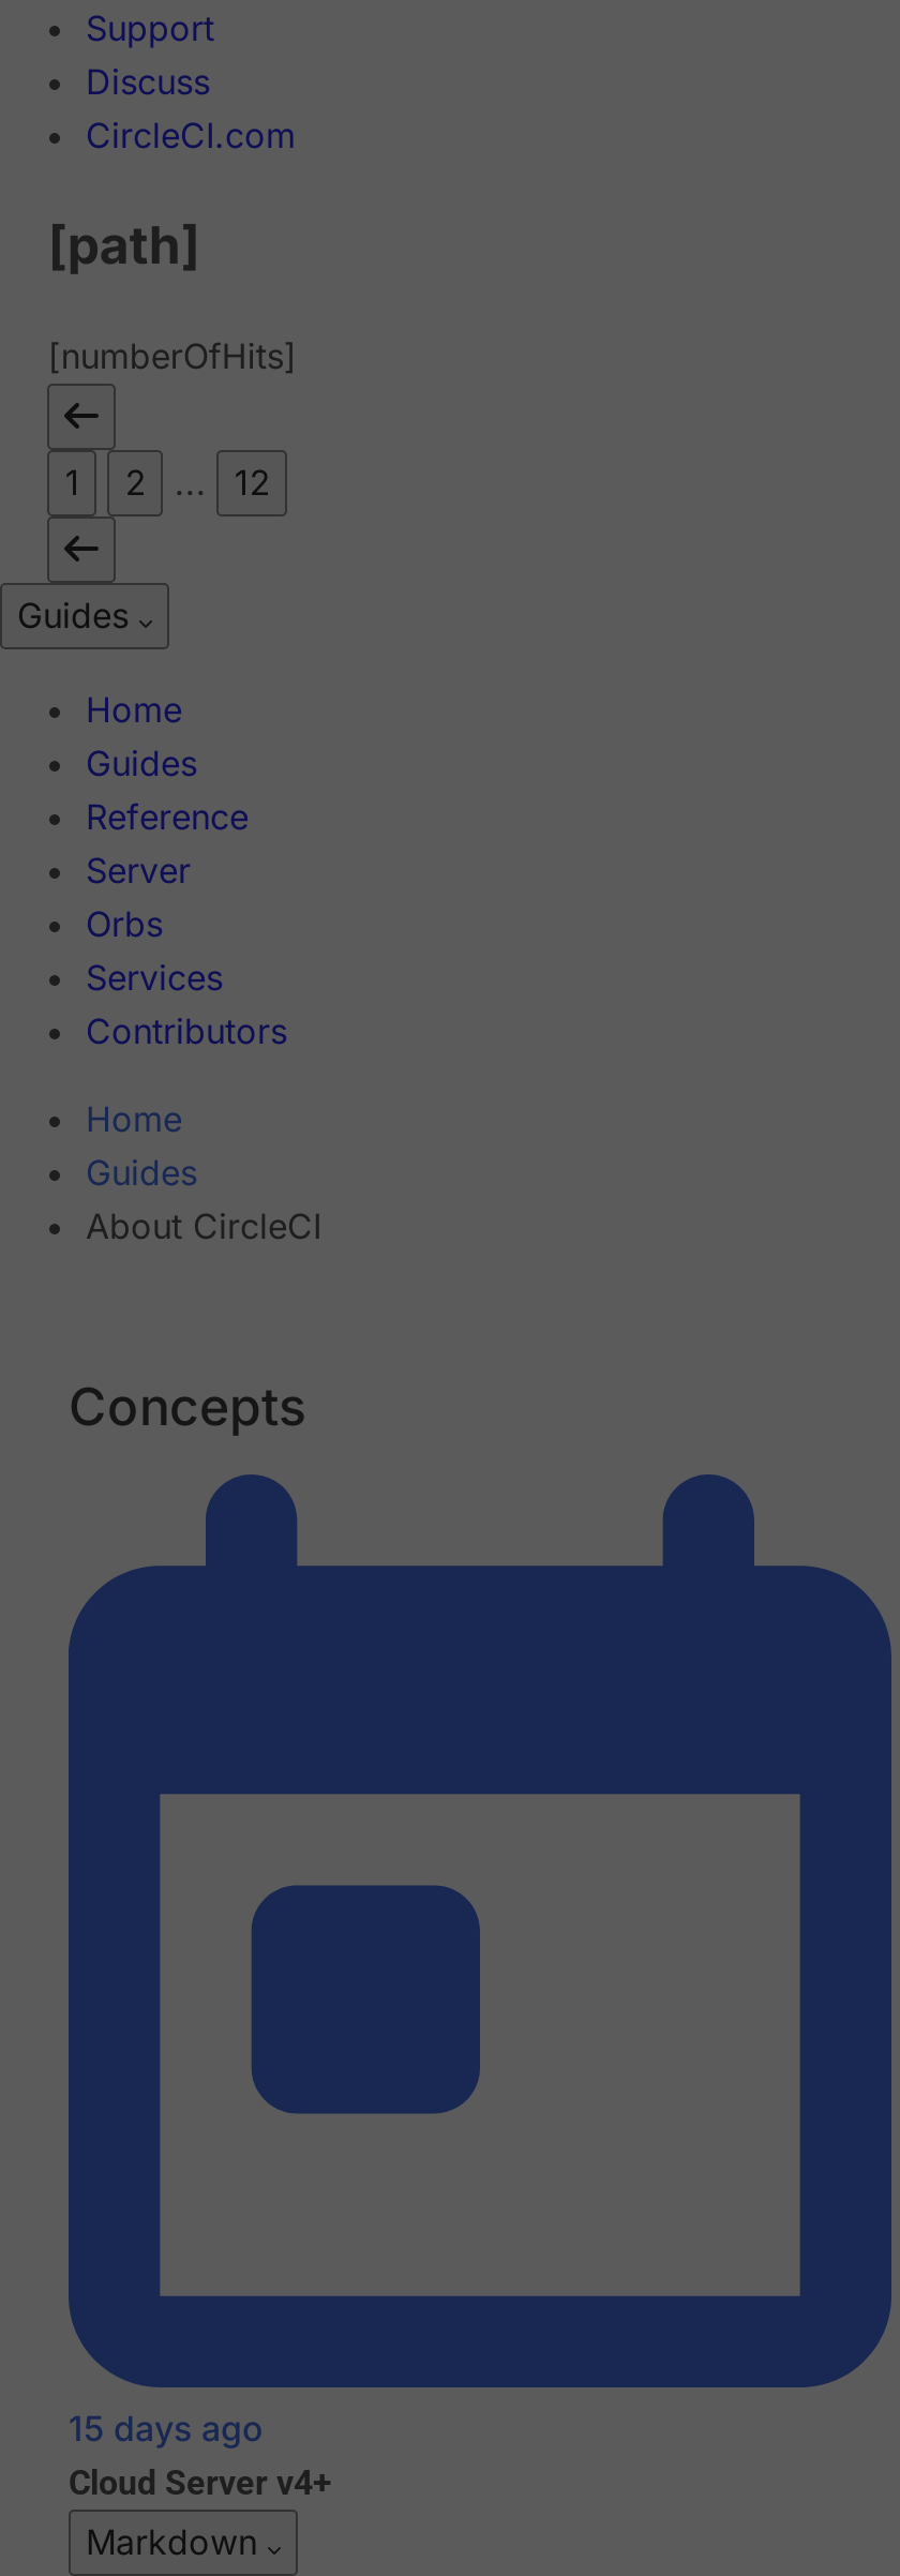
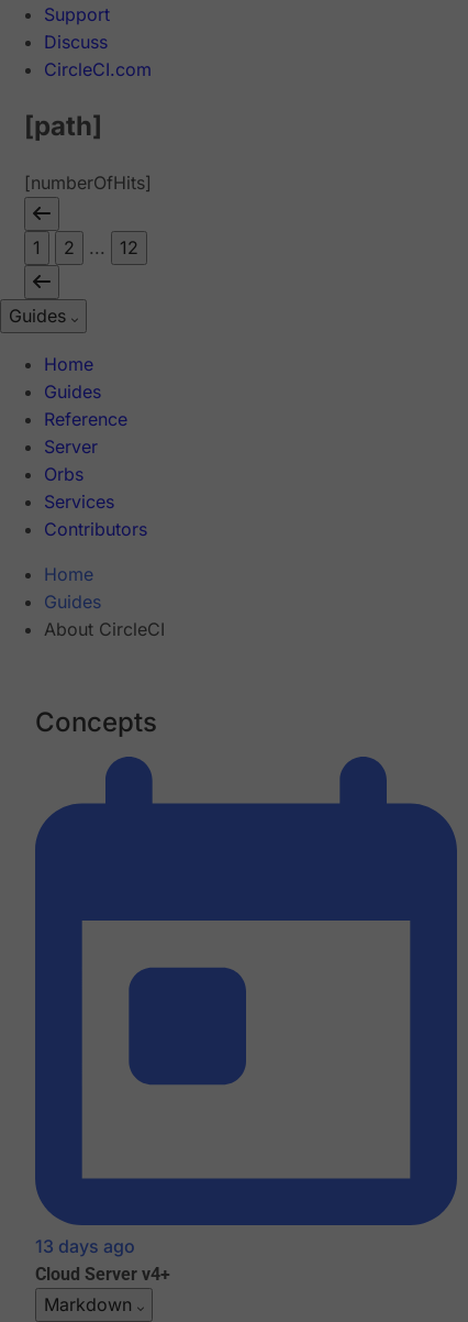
- 15 days ago
+ 13 days ago
